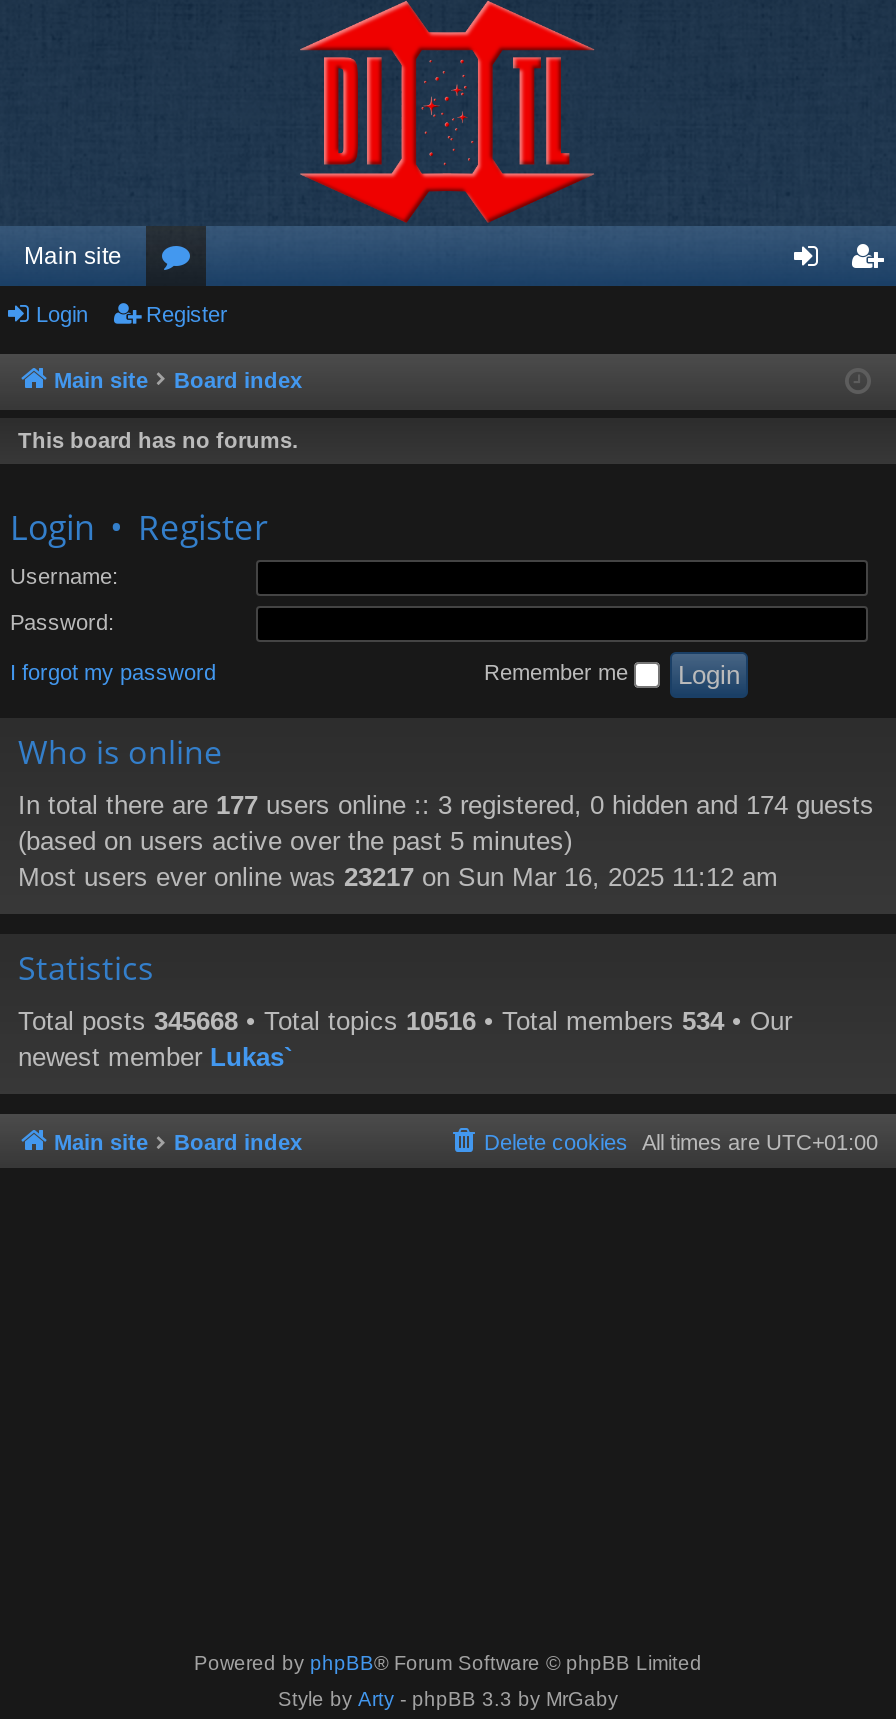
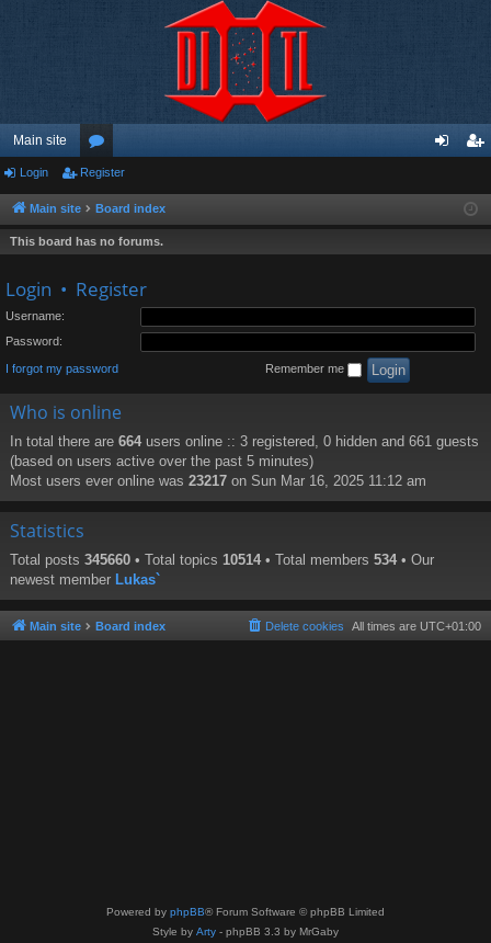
- In total there are 177 users online :: 3 registered, 0 hidden and 174 guests
+ In total there are 664 users online :: 3 registered, 0 hidden and 661 guests

- Total posts 345668 • Total topics 10516 • Total members 534 • Our
+ Total posts 345660 • Total topics 10514 • Total members 534 • Our
